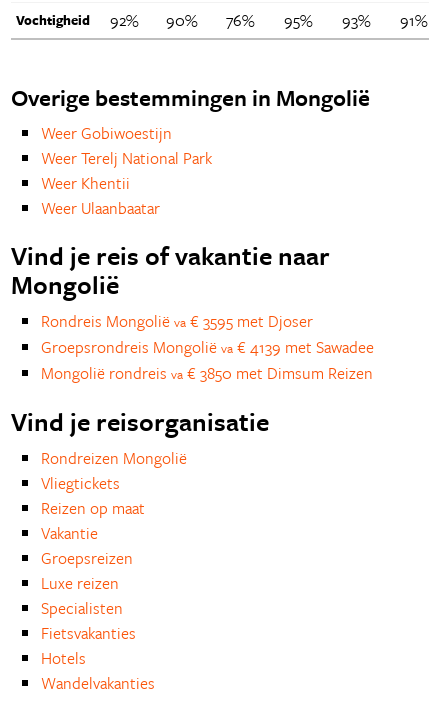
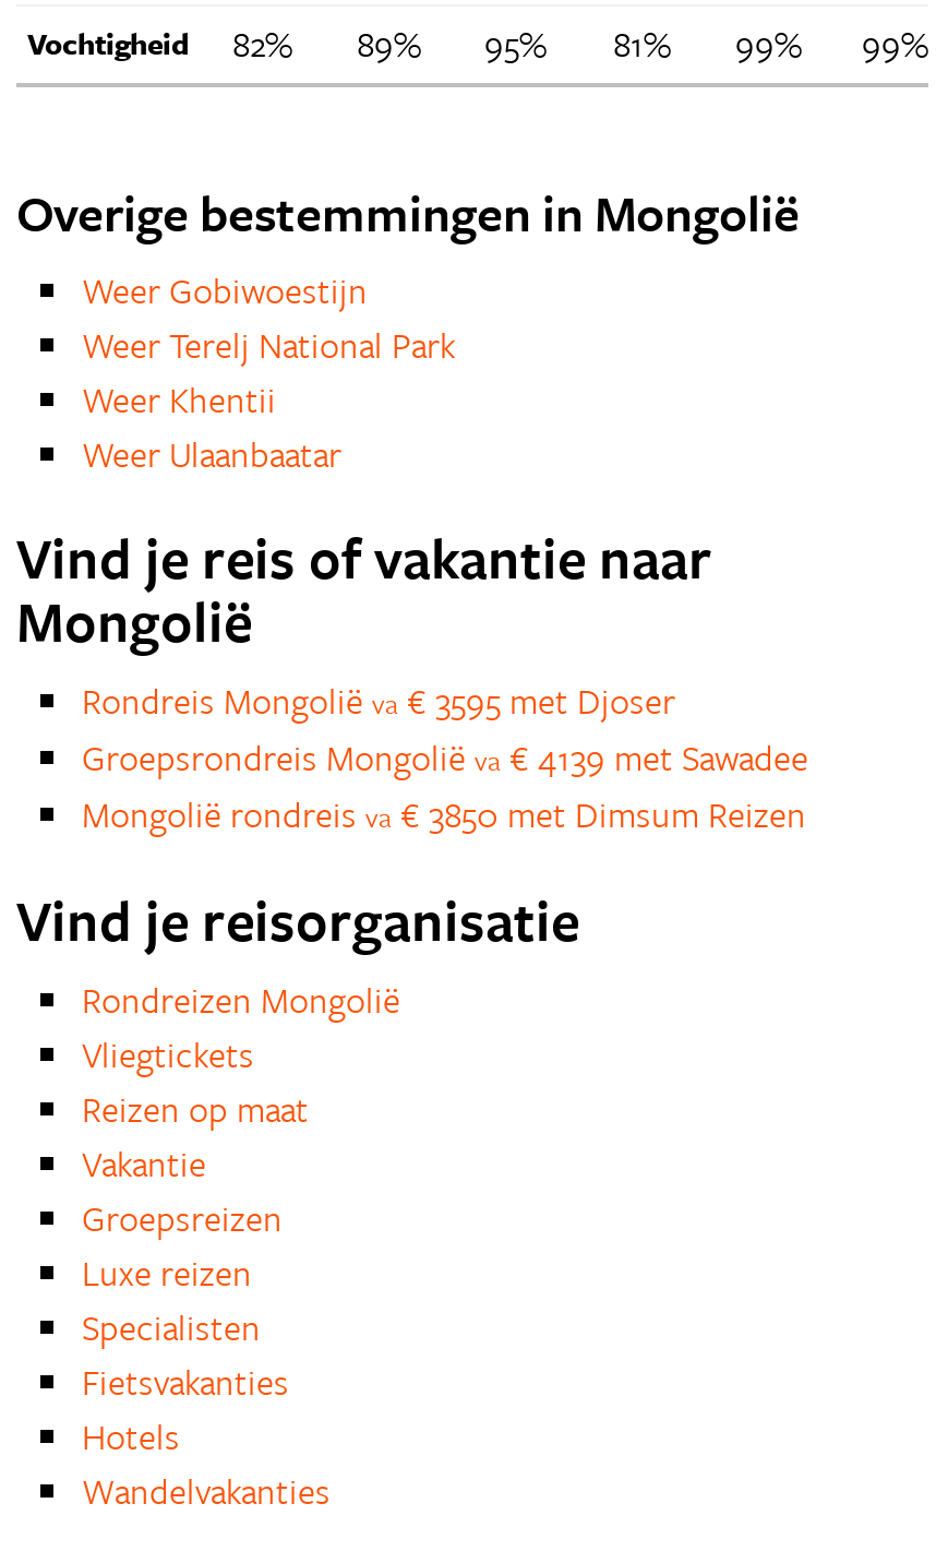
- 92%
- 90%
- 76%
+ 82%
+ 89%

- 93%
- 91%
+ 81%
+ 99%
+ 99%
